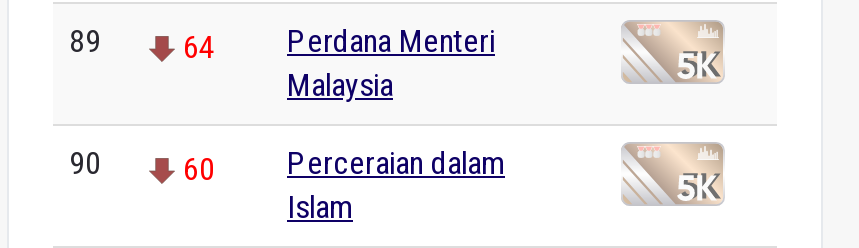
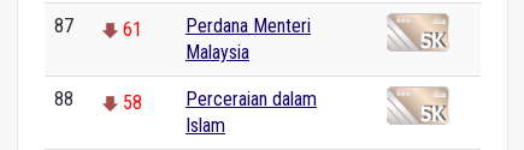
- 89
+ 87

- 64
+ 61

- 90
+ 88

- 60
+ 58
